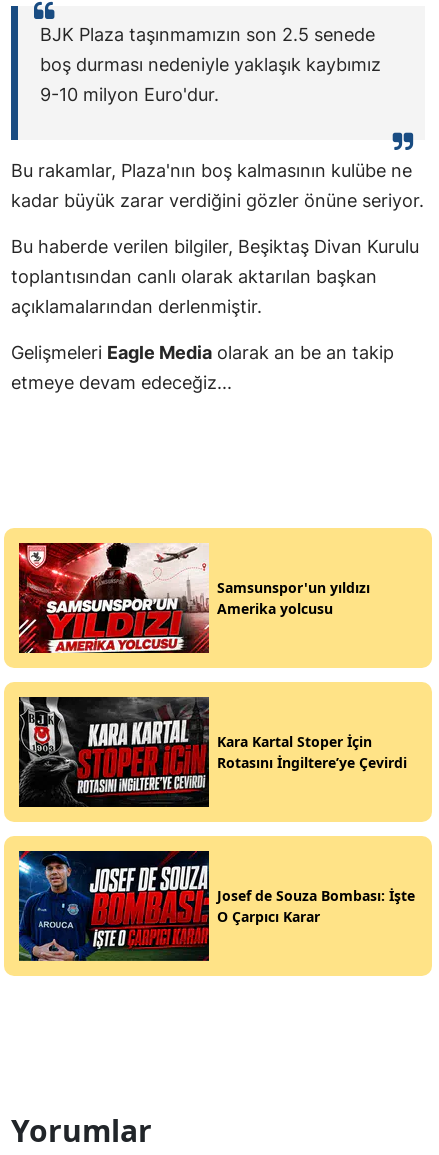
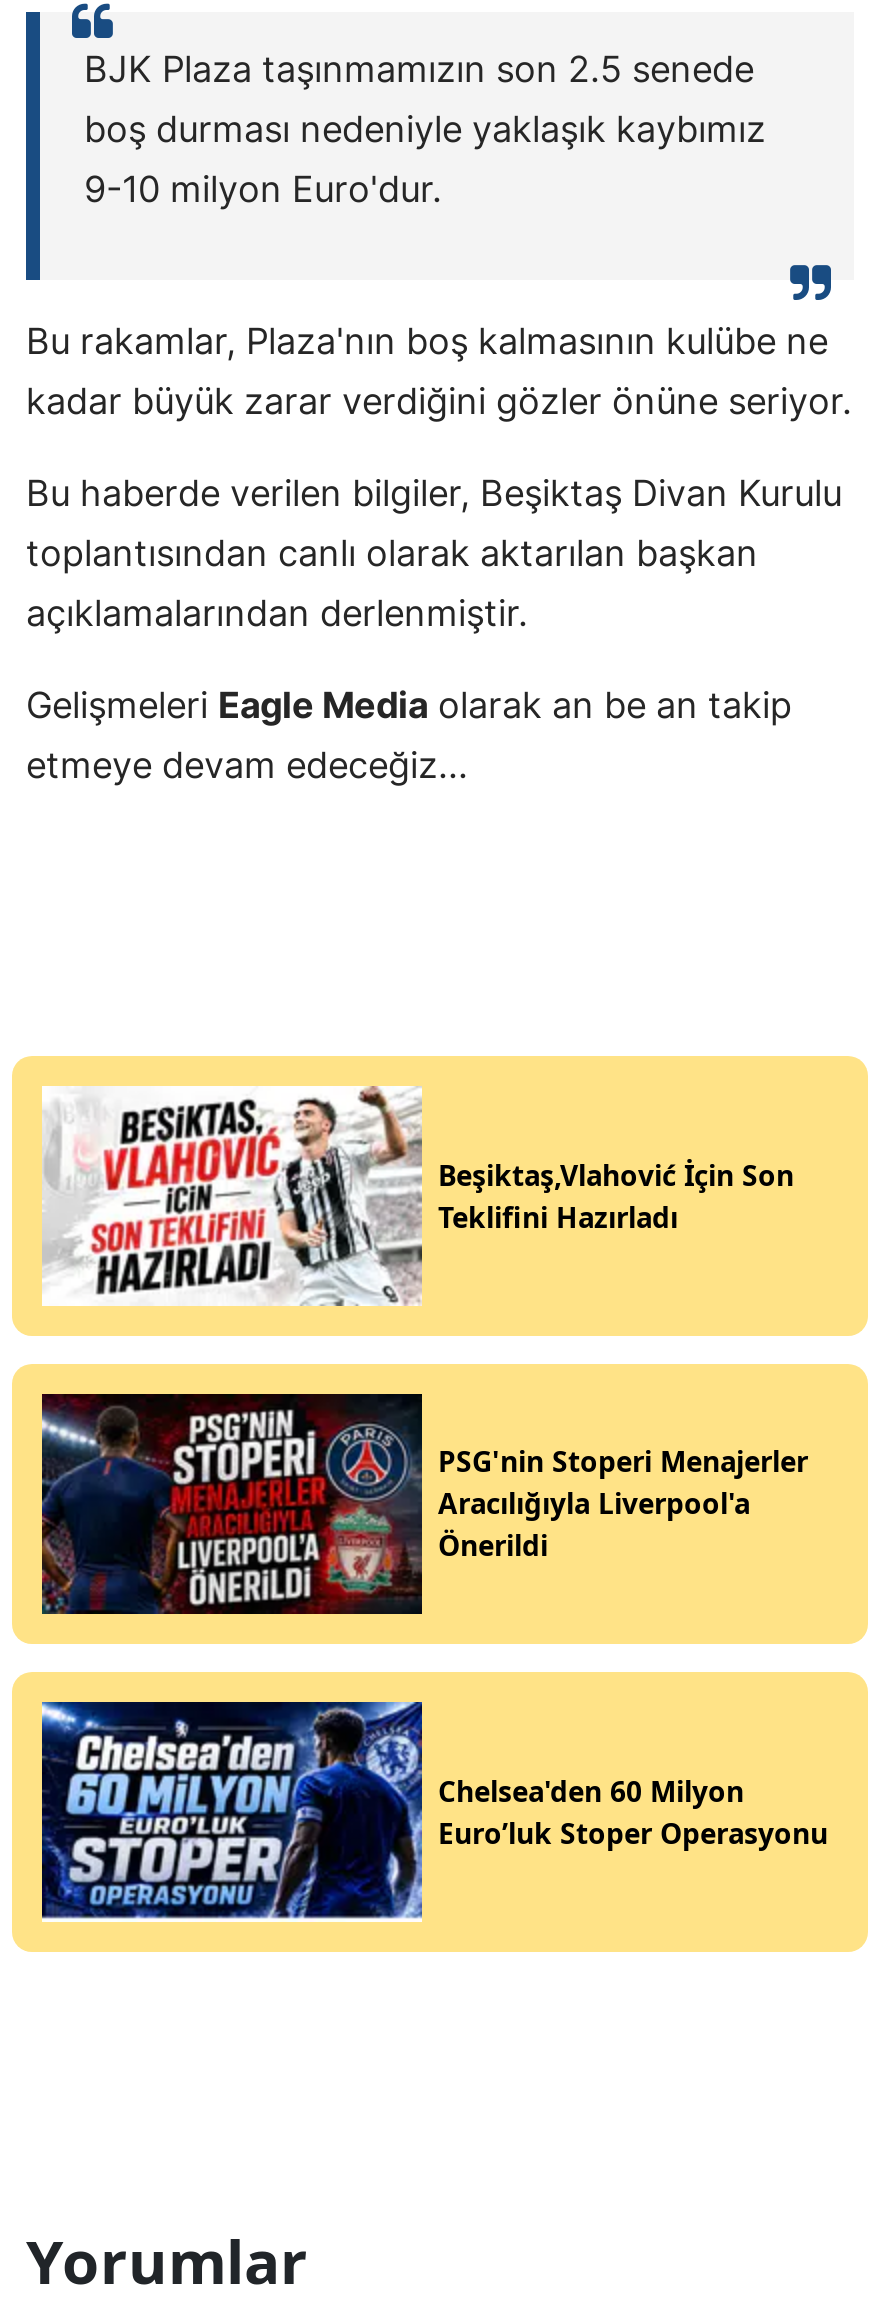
- [image]
- Samsunspor'un yıldızı
- Amerika yolcusu
+ [image]
+ Beşiktaş,Vlahović İçin Son
+ Teklifini Hazırladı

- [image]
- Kara Kartal Stoper İçin
- Rotasını İngiltere’ye Çevirdi
+ [image]
+ PSG'nin Stoperi Menajerler
+ Aracılığıyla Liverpool'a
+ Önerildi

- [image]
- Josef de Souza Bombası: İşte
- O Çarpıcı Karar
+ [image]
+ Chelsea'den 60 Milyon
+ Euro’luk Stoper Operasyonu
